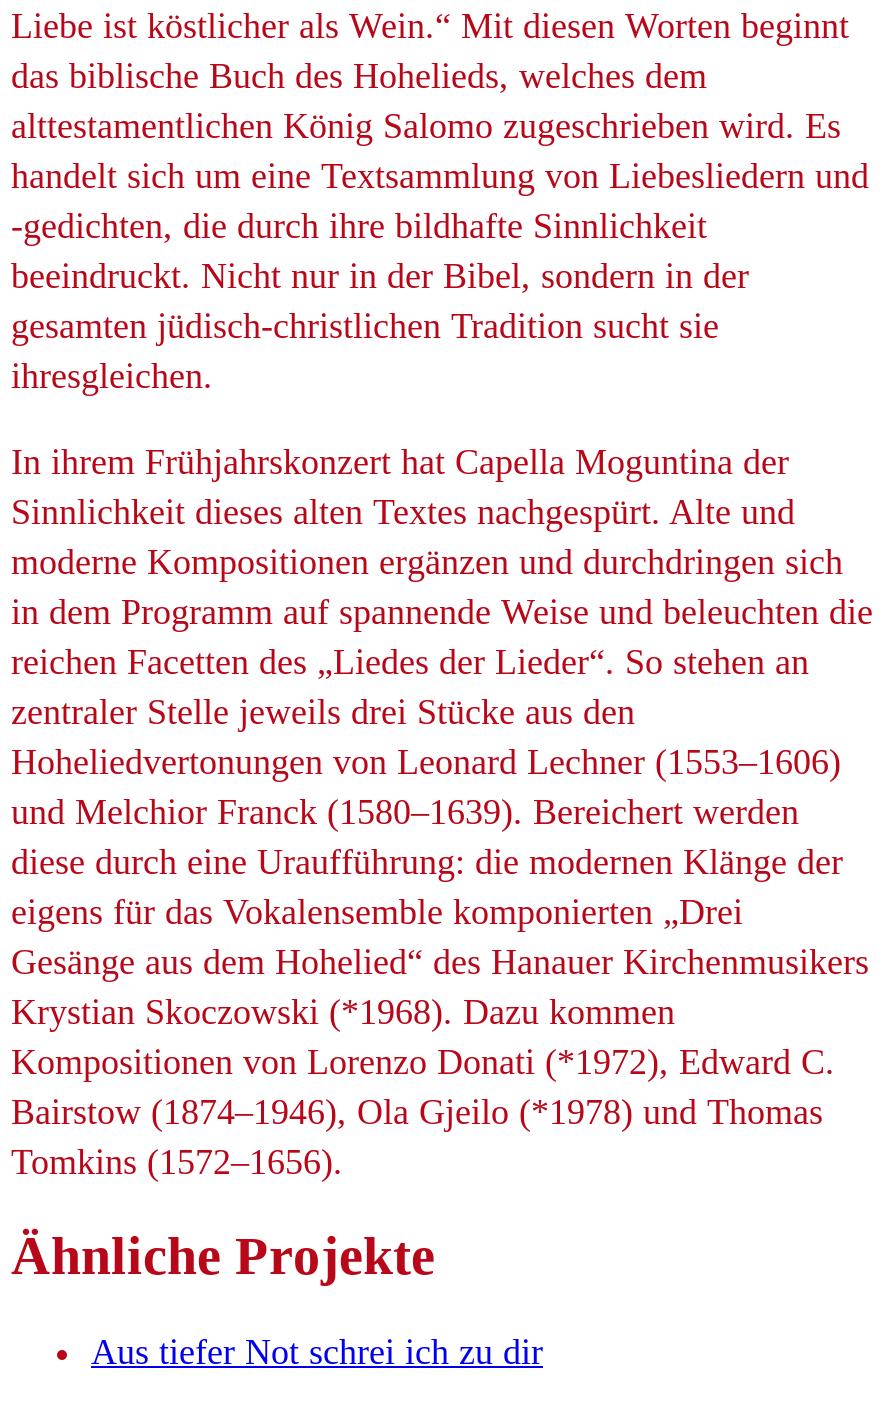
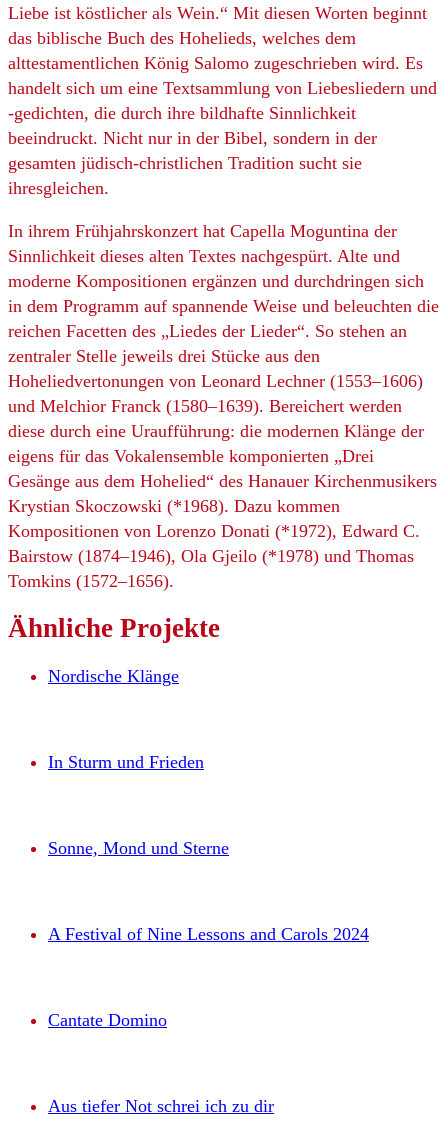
+ Nordische Klänge

+ In Sturm und Frieden

+ Sonne, Mond und Sterne

+ A Festival of Nine Lessons and Carols 2024

+ Cantate Domino
